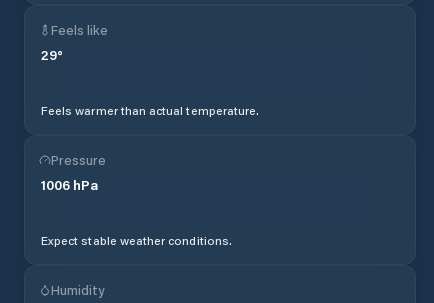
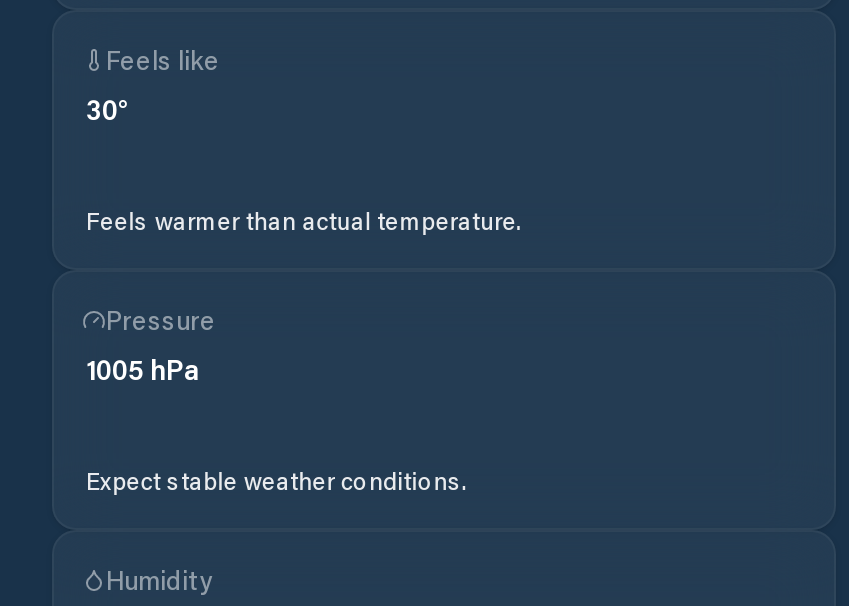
- 29°
+ 30°

- 1006 hPa
+ 1005 hPa
